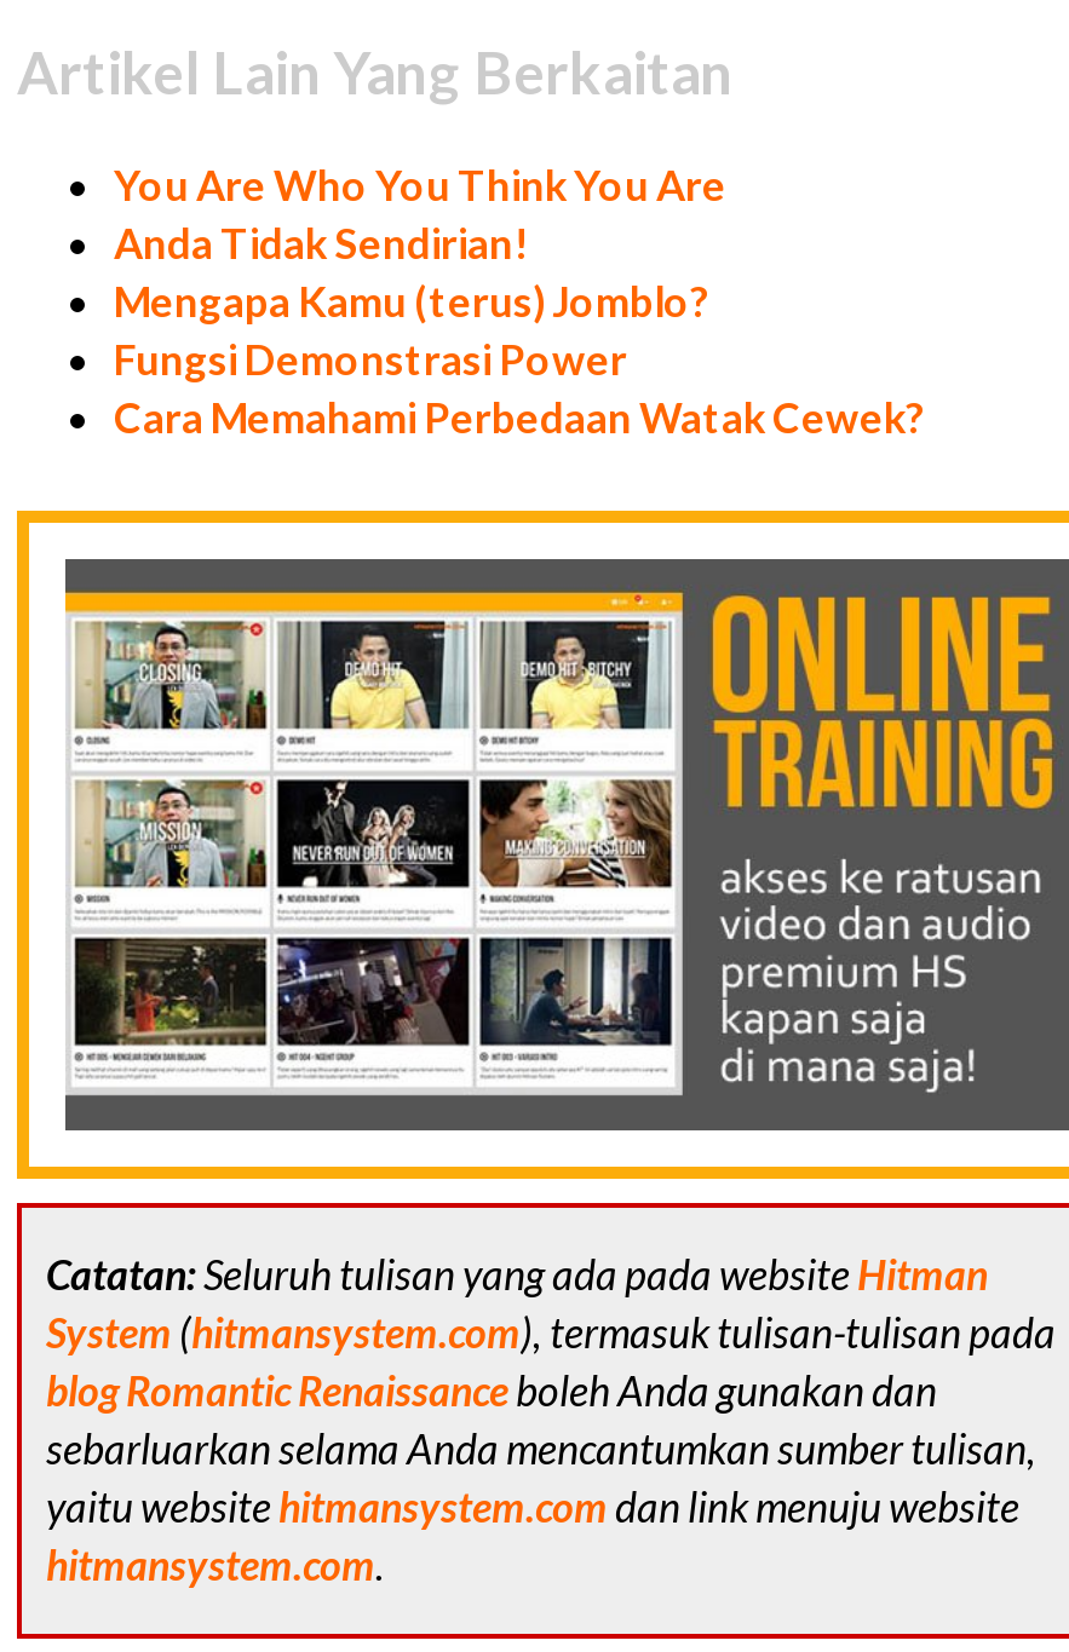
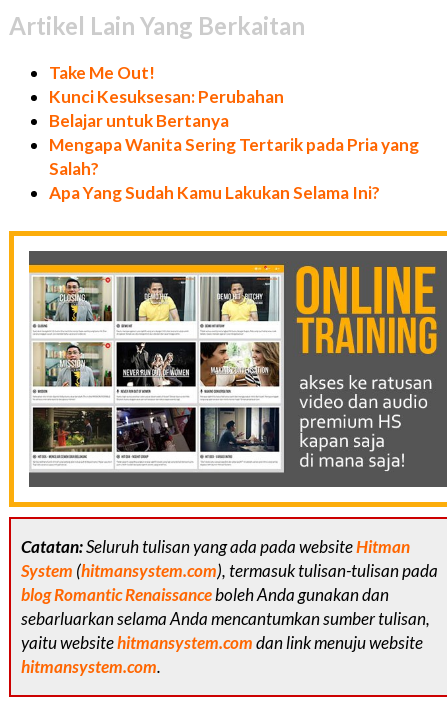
- You Are Who You Think You Are
- Anda Tidak Sendirian!
- Mengapa Kamu (terus) Jomblo?
- Fungsi Demonstrasi Power
- Cara Memahami Perbedaan Watak Cewek?
+ Take Me Out!
+ Kunci Kesuksesan: Perubahan
+ Belajar untuk Bertanya
+ Mengapa Wanita Sering Tertarik pada Pria yang
+ Salah?
+ Apa Yang Sudah Kamu Lakukan Selama Ini?
